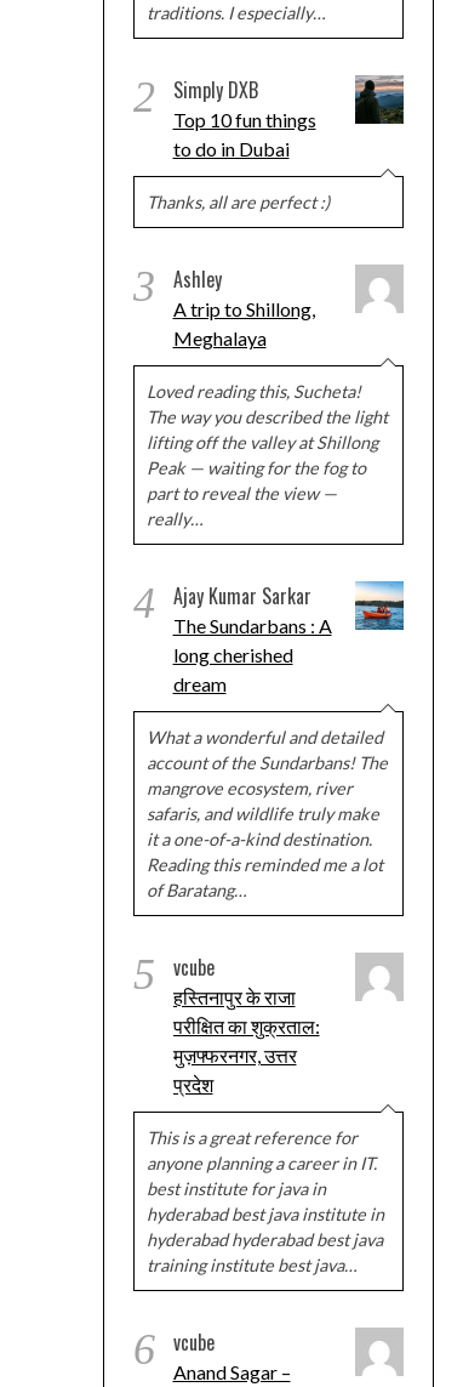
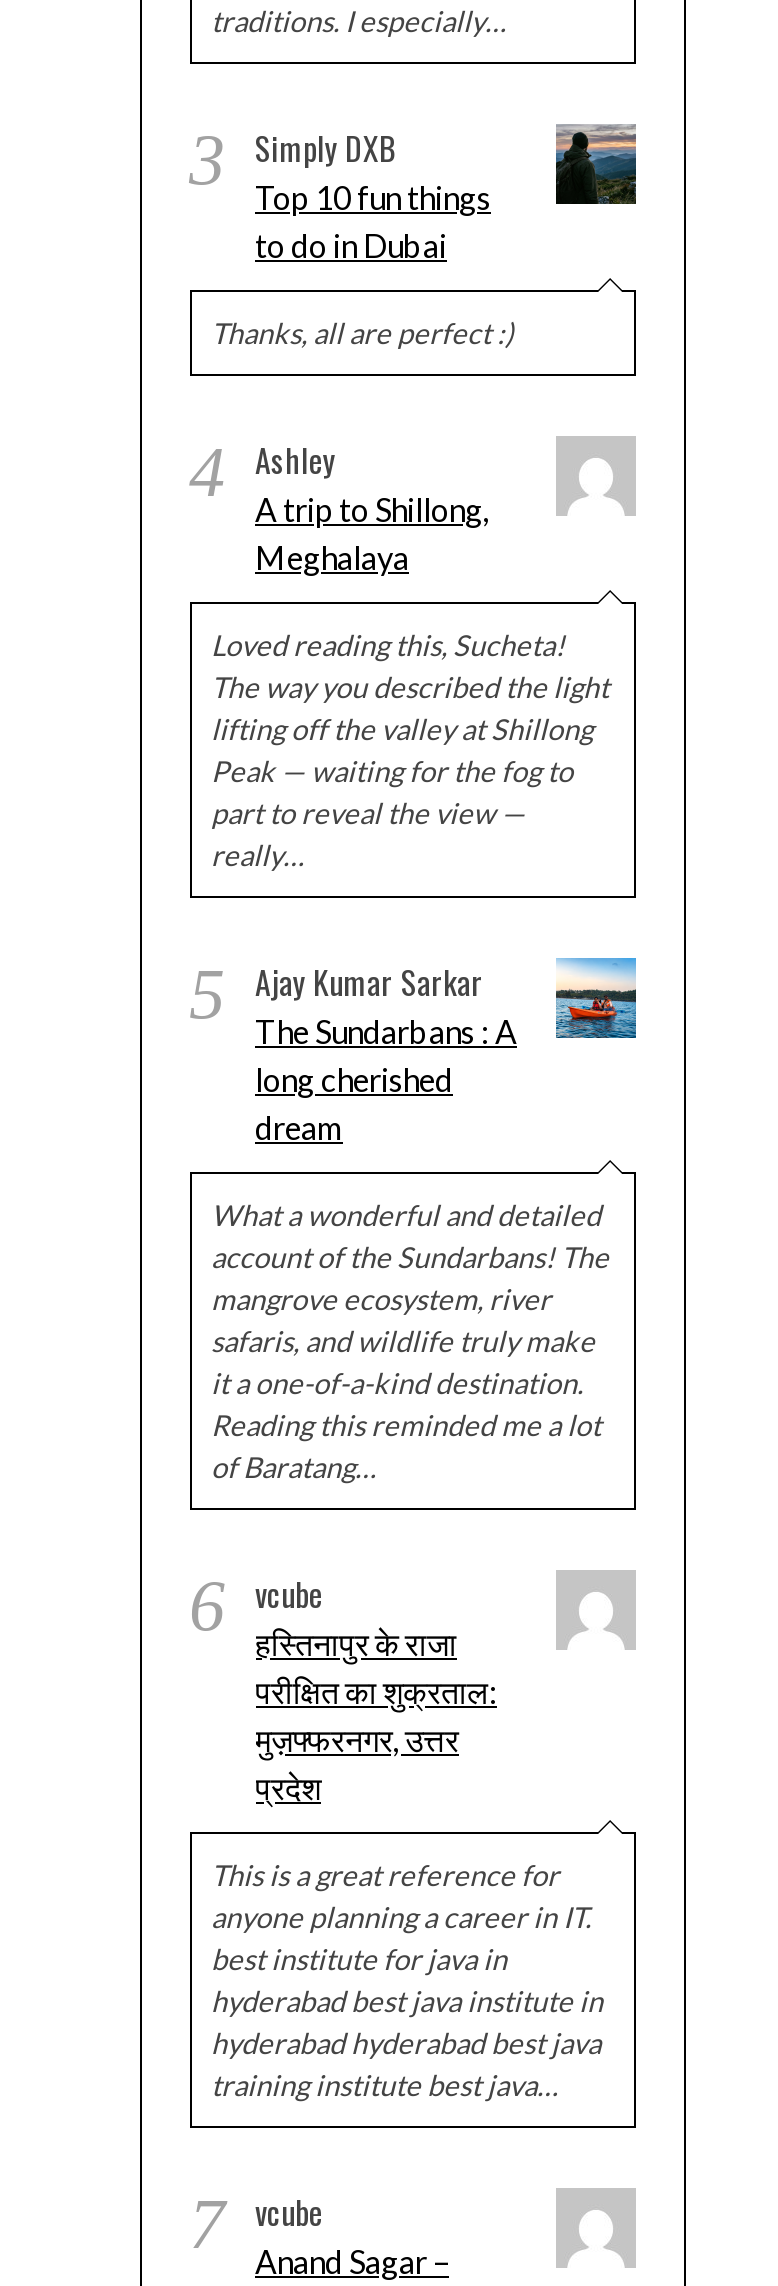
- 2 Simply DXB Top 10 fun things
+ 3 Simply DXB Top 10 fun things

- 3 Ashley A trip to Shillong,
+ 4 Ashley A trip to Shillong,

- 4 Ajay Kumar Sarkar The Sundarbans : A
+ 5 Ajay Kumar Sarkar The Sundarbans : A

- 5 vcube हस्तिनापुर के राजा
+ 6 vcube हस्तिनापुर के राजा

- 6 vcube Anand Sagar –
+ 7 vcube Anand Sagar –
